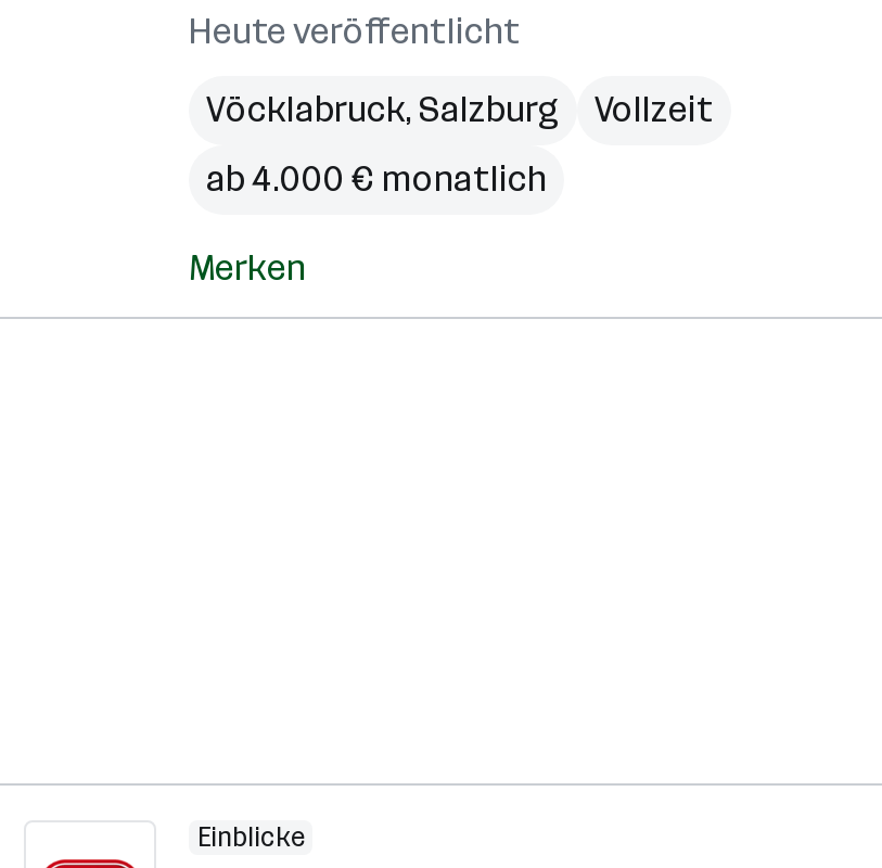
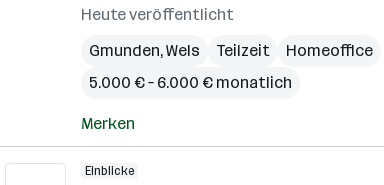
- Vöcklabruck, Salzburg
- Vollzeit
+ Gmunden,Wels
+ Teilzeit
+ Homeoffice

- ab 4.000 € monatlich
+ 5.000 € – 6.000 € monatlich
